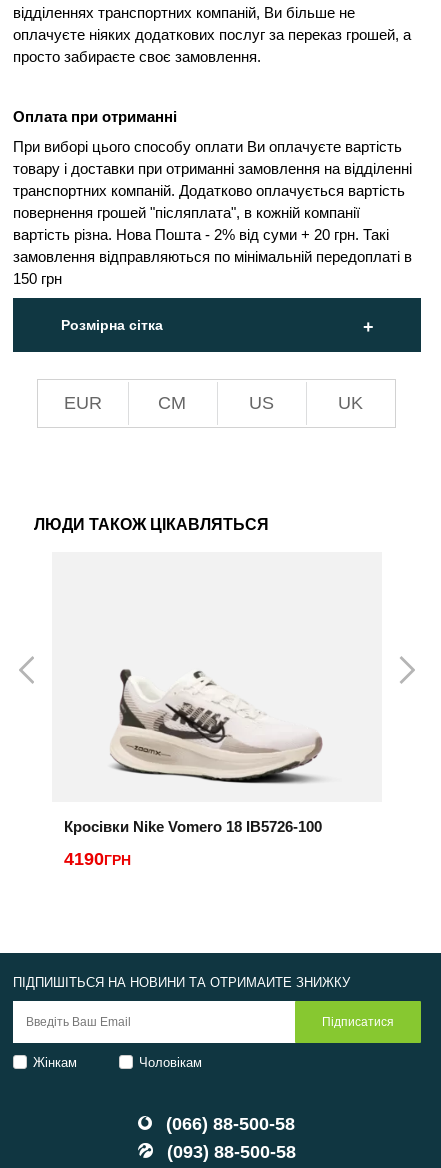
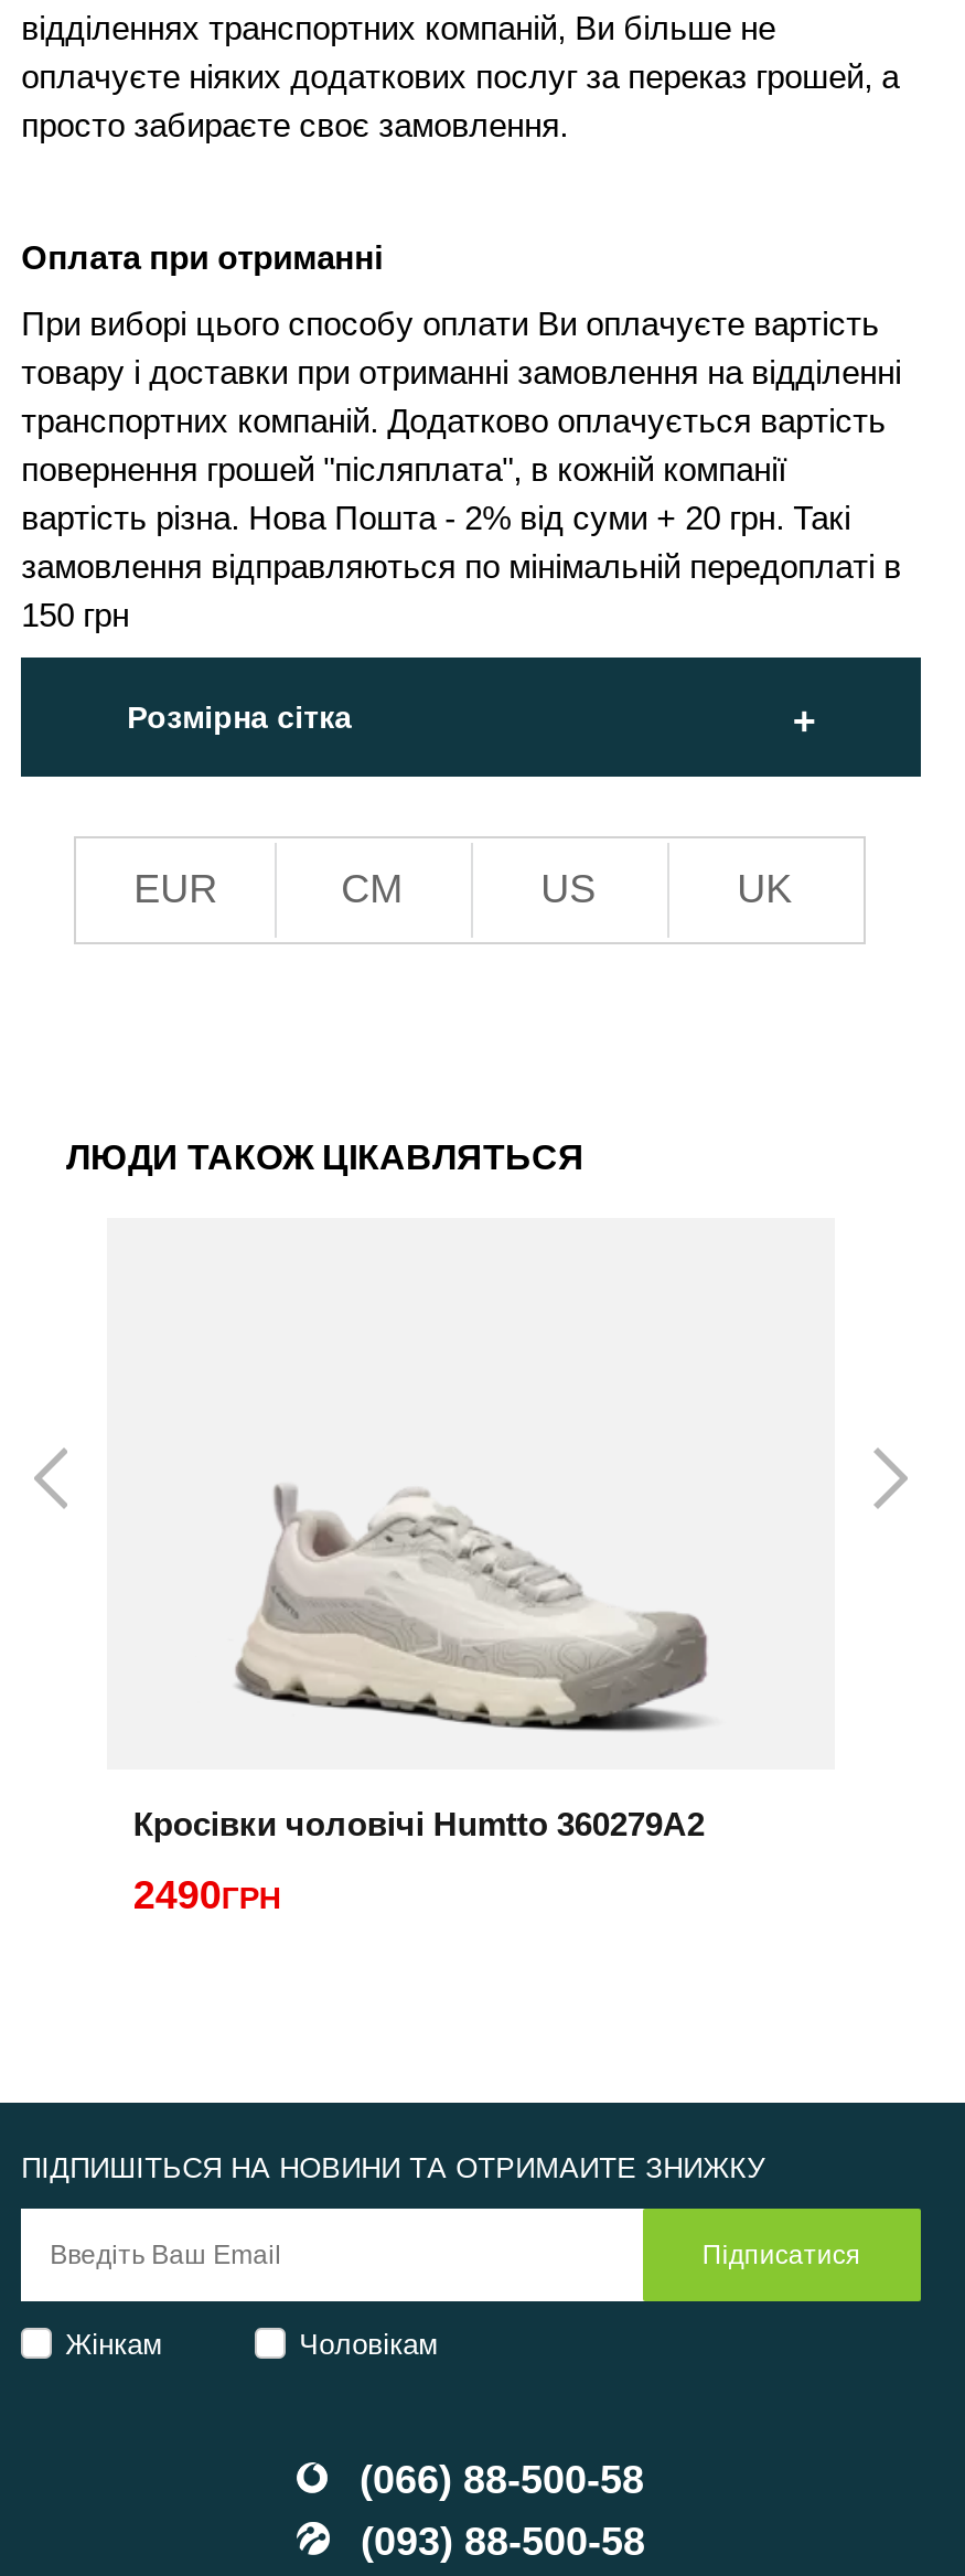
- [image]
- Кросівки Nike Vomero 18 IB5726-100
+ [image]
+ Кросівки чоловічі Humtto 360279A2

- 4190ГРН
+ 2490ГРН
